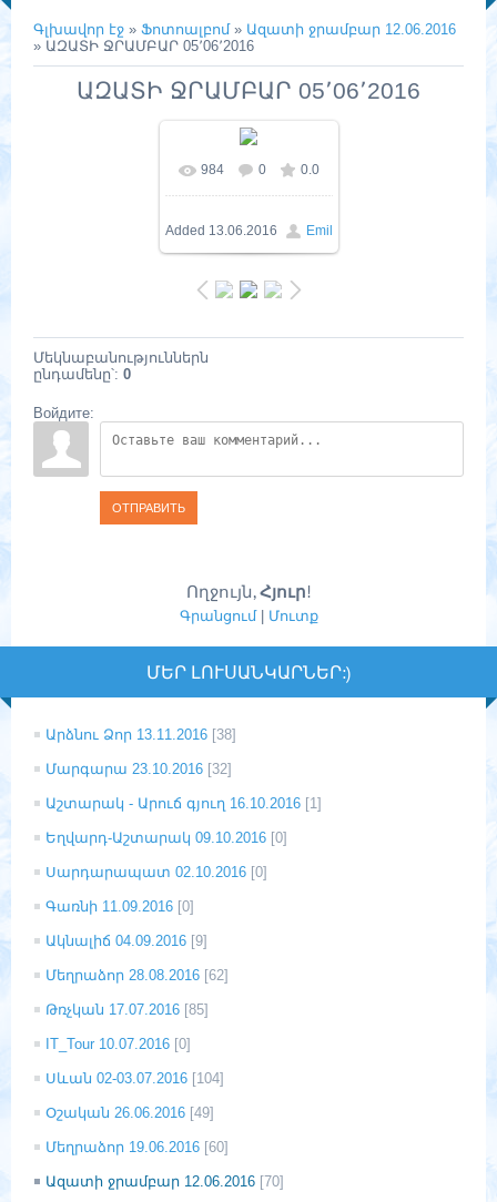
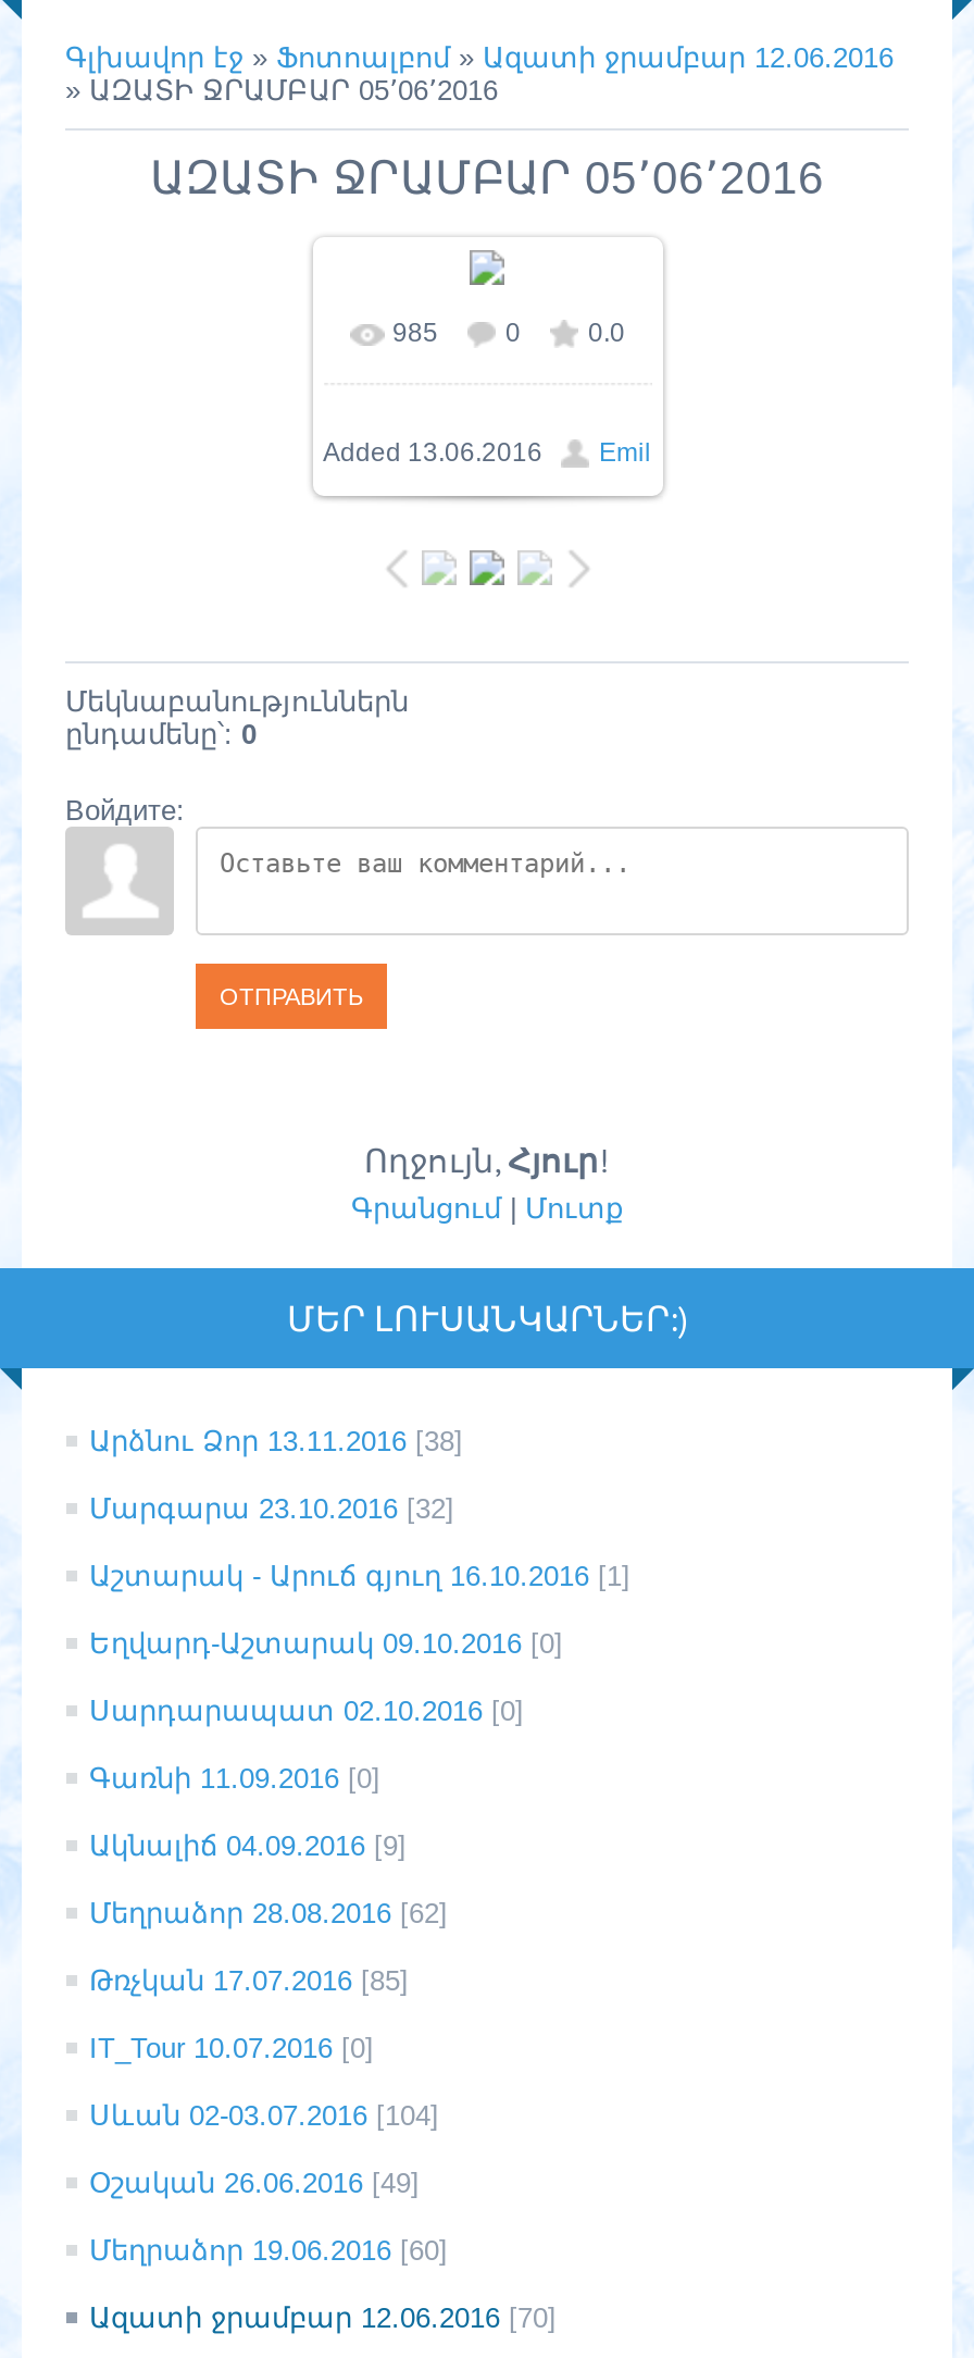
- 984
+ 985
